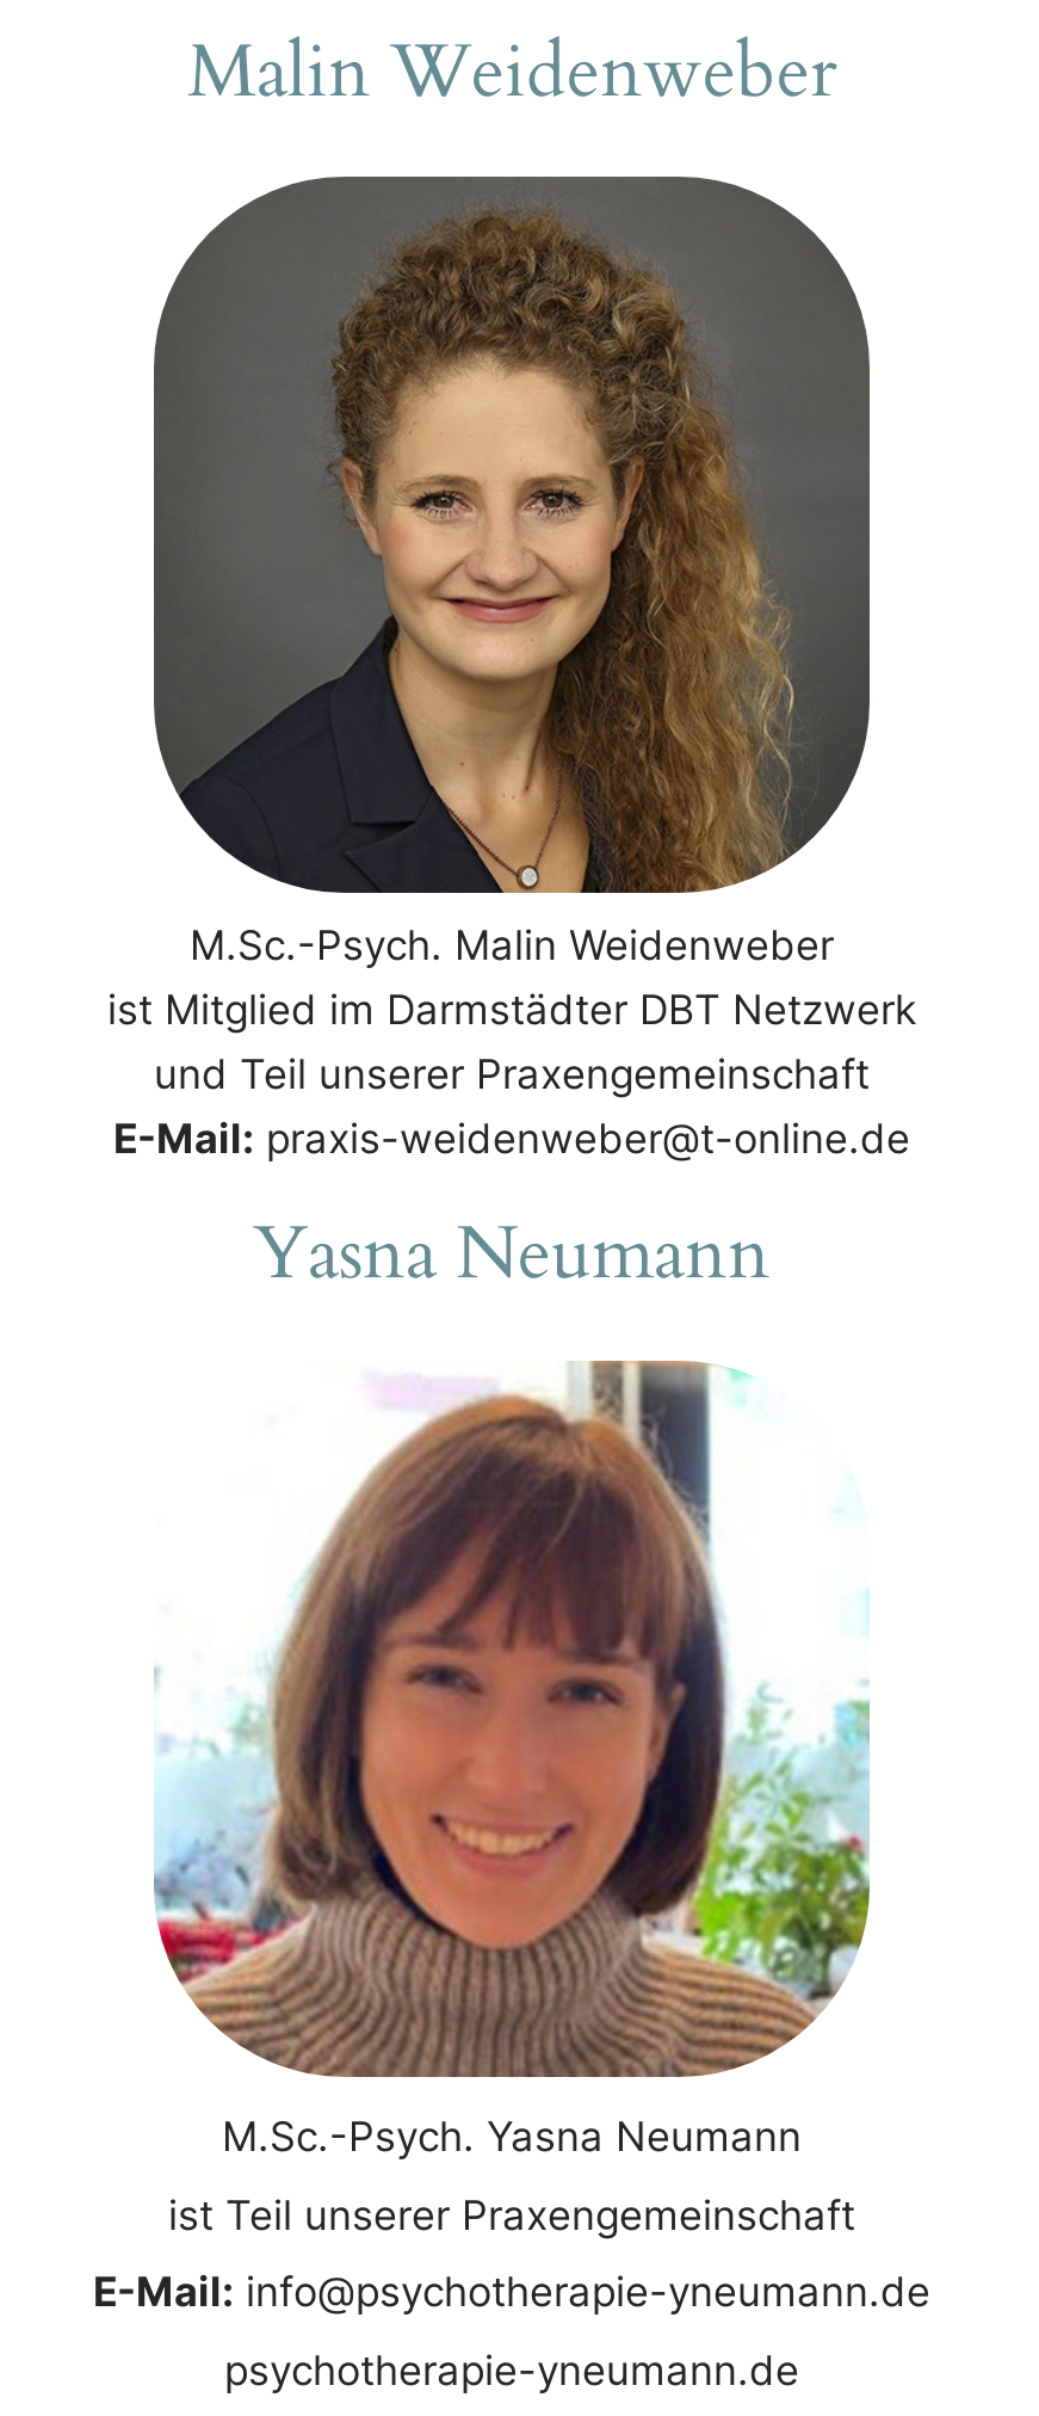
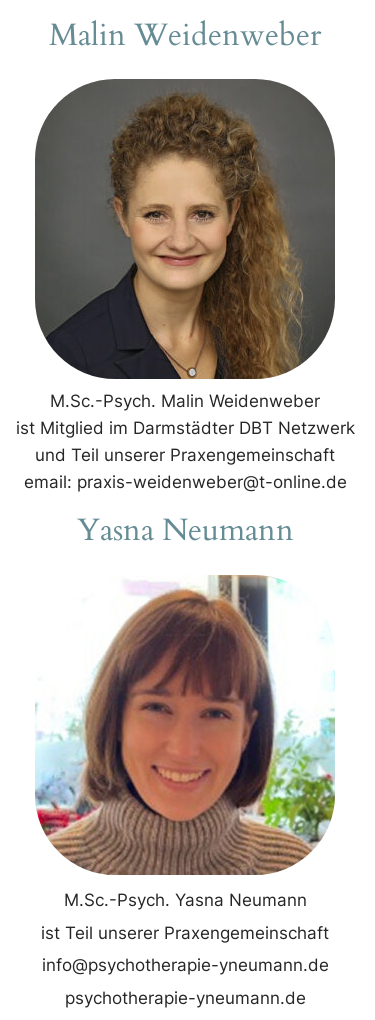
- E-Mail: praxis-weidenweber@t-online.de
+ email: praxis-weidenweber@t-online.de

- E-Mail: info@psychotherapie-yneumann.de
+ info@psychotherapie-yneumann.de
